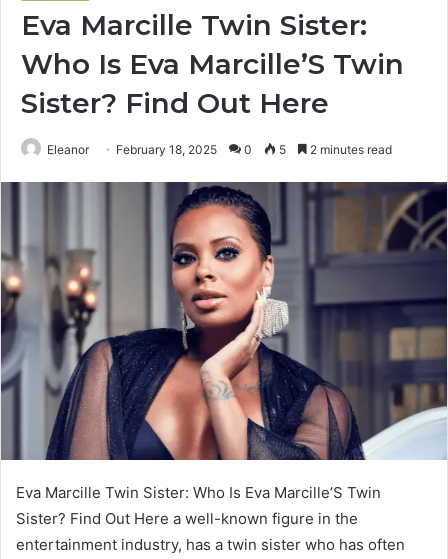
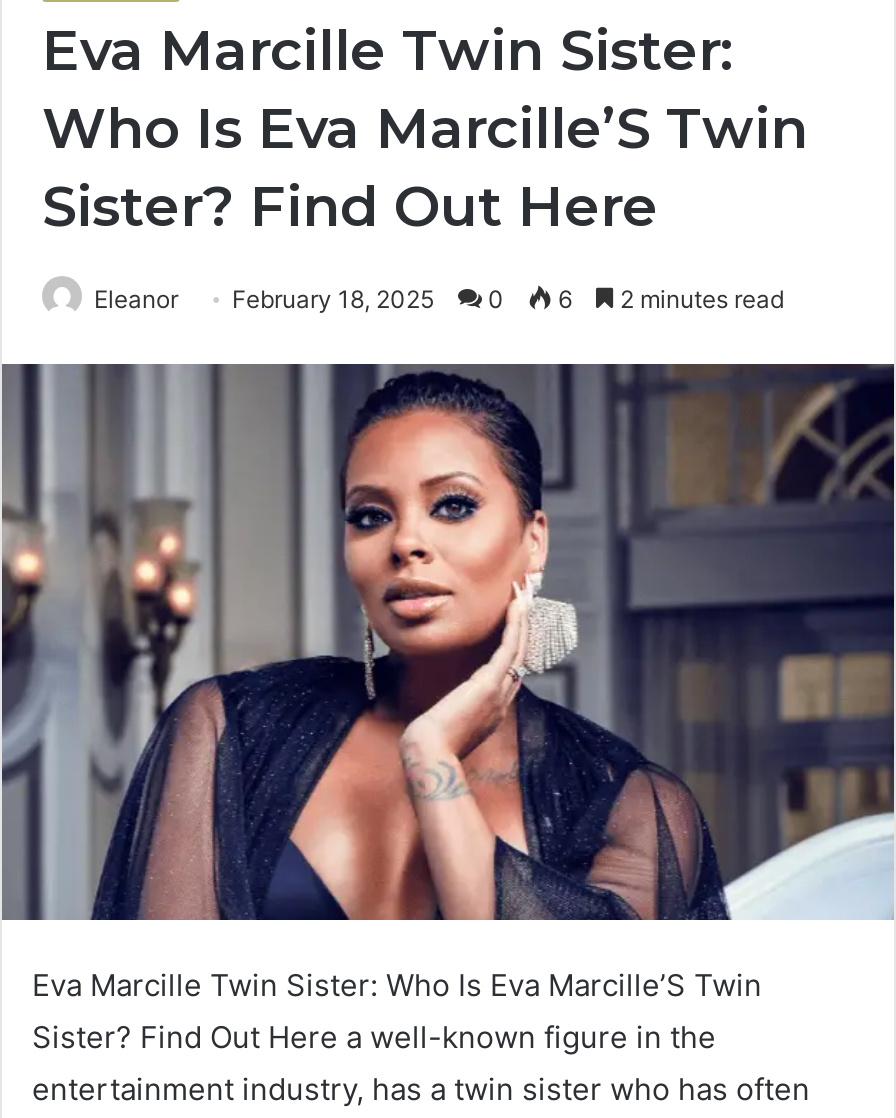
- Eleanor February 18, 2025 0 5 2 minutes read
+ Eleanor February 18, 2025 0 6 2 minutes read
